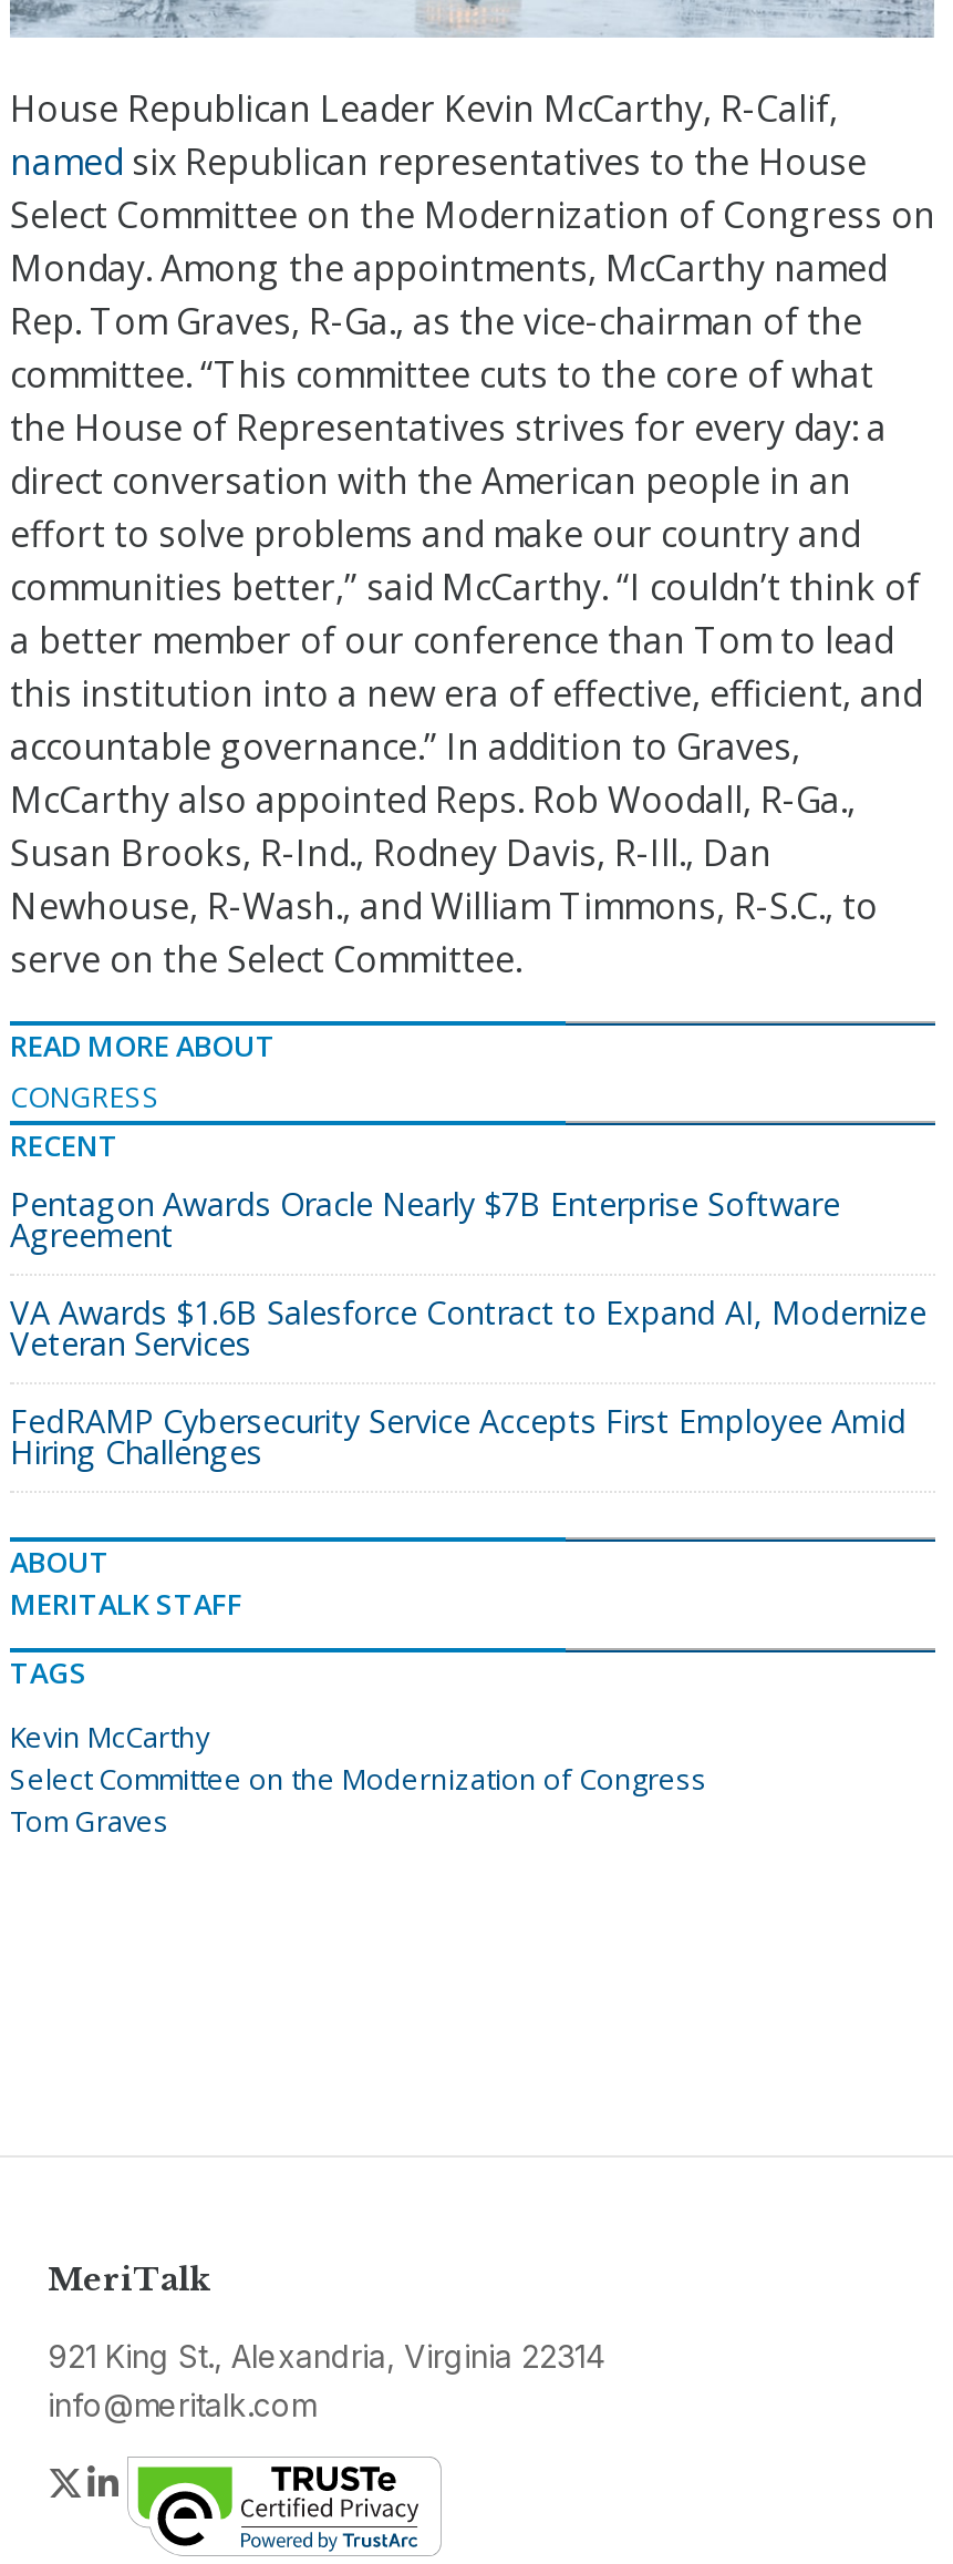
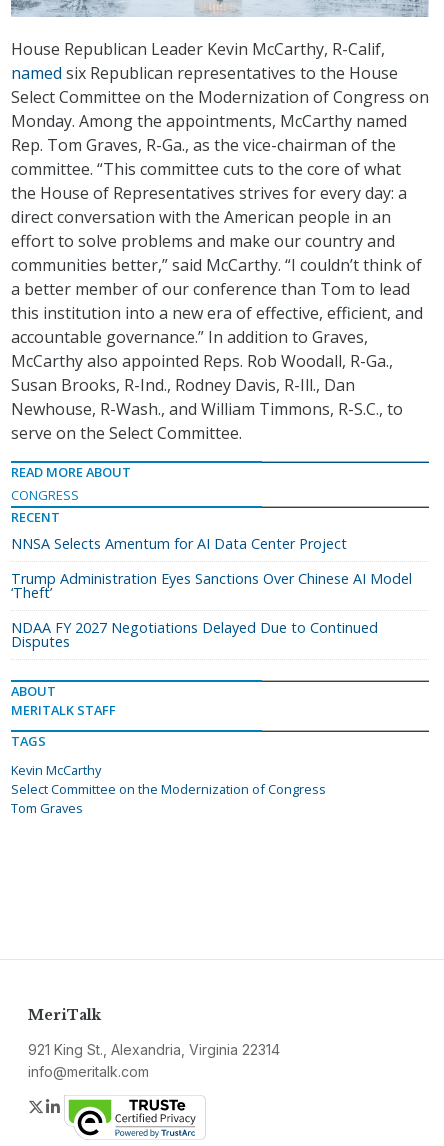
- Pentagon Awards Oracle Nearly $7B Enterprise Software
- Agreement
+ NNSA Selects Amentum for AI Data Center Project

- VA Awards $1.6B Salesforce Contract to Expand AI, Modernize
- Veteran Services
+ Trump Administration Eyes Sanctions Over Chinese AI Model
+ ‘Theft’

- FedRAMP Cybersecurity Service Accepts First Employee Amid
- Hiring Challenges
+ NDAA FY 2027 Negotiations Delayed Due to Continued
+ Disputes
